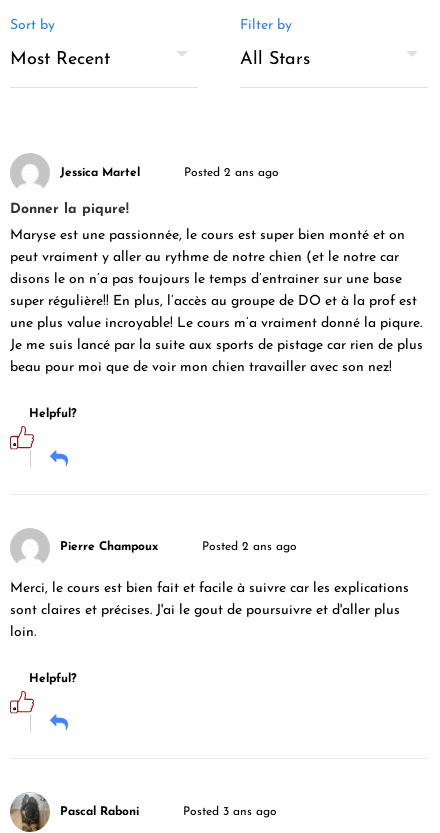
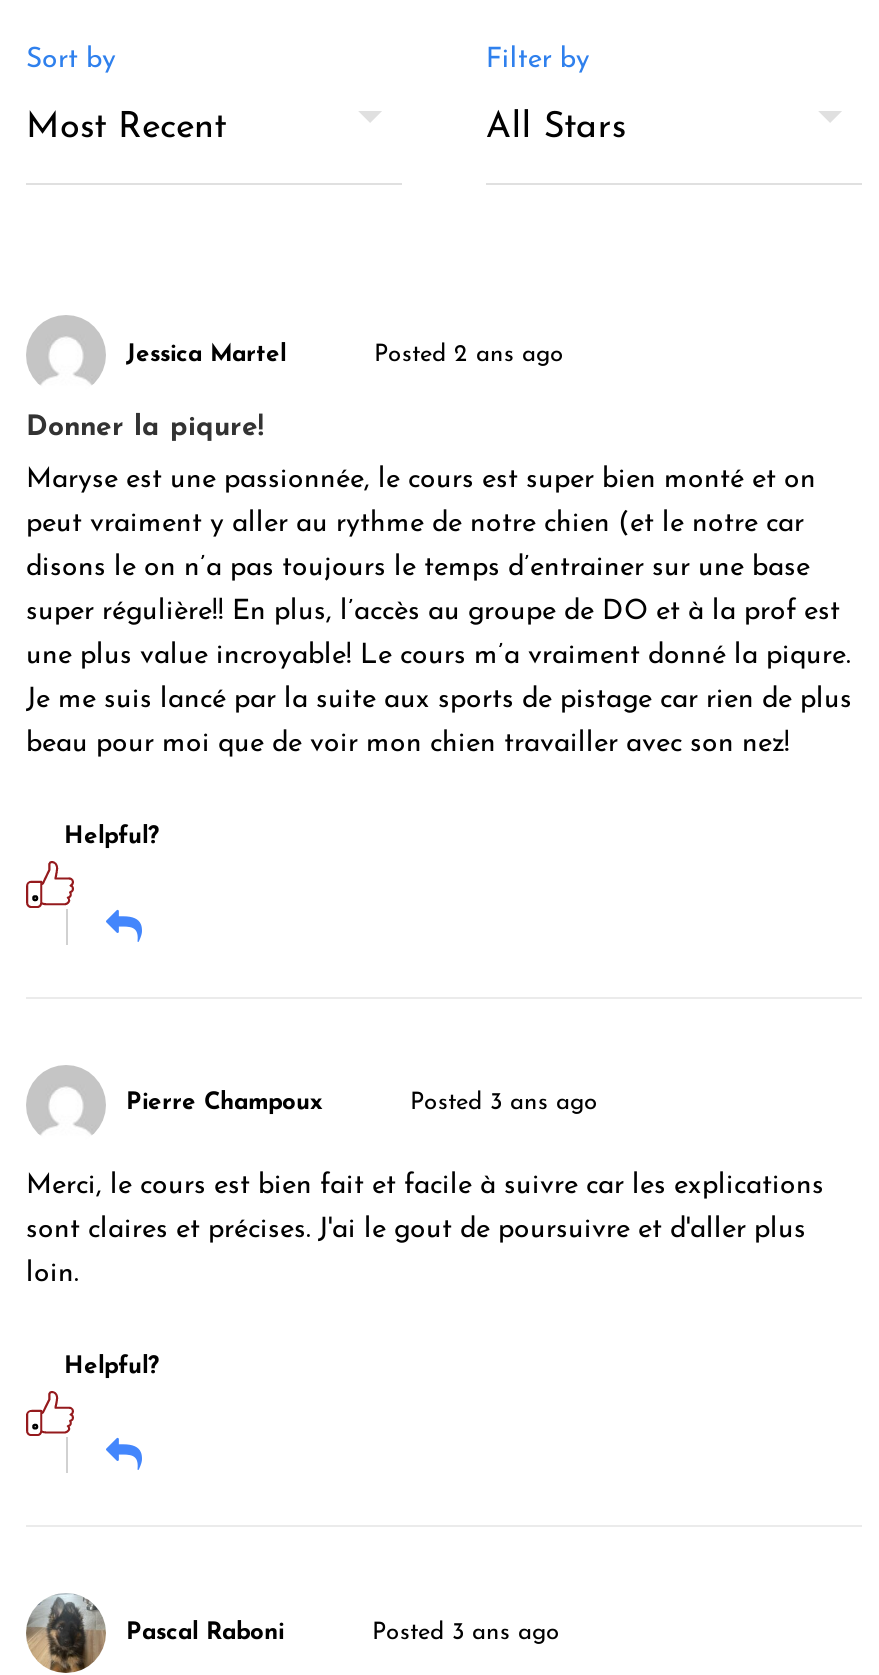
- Posted 2 ans ago
+ Posted 3 ans ago
